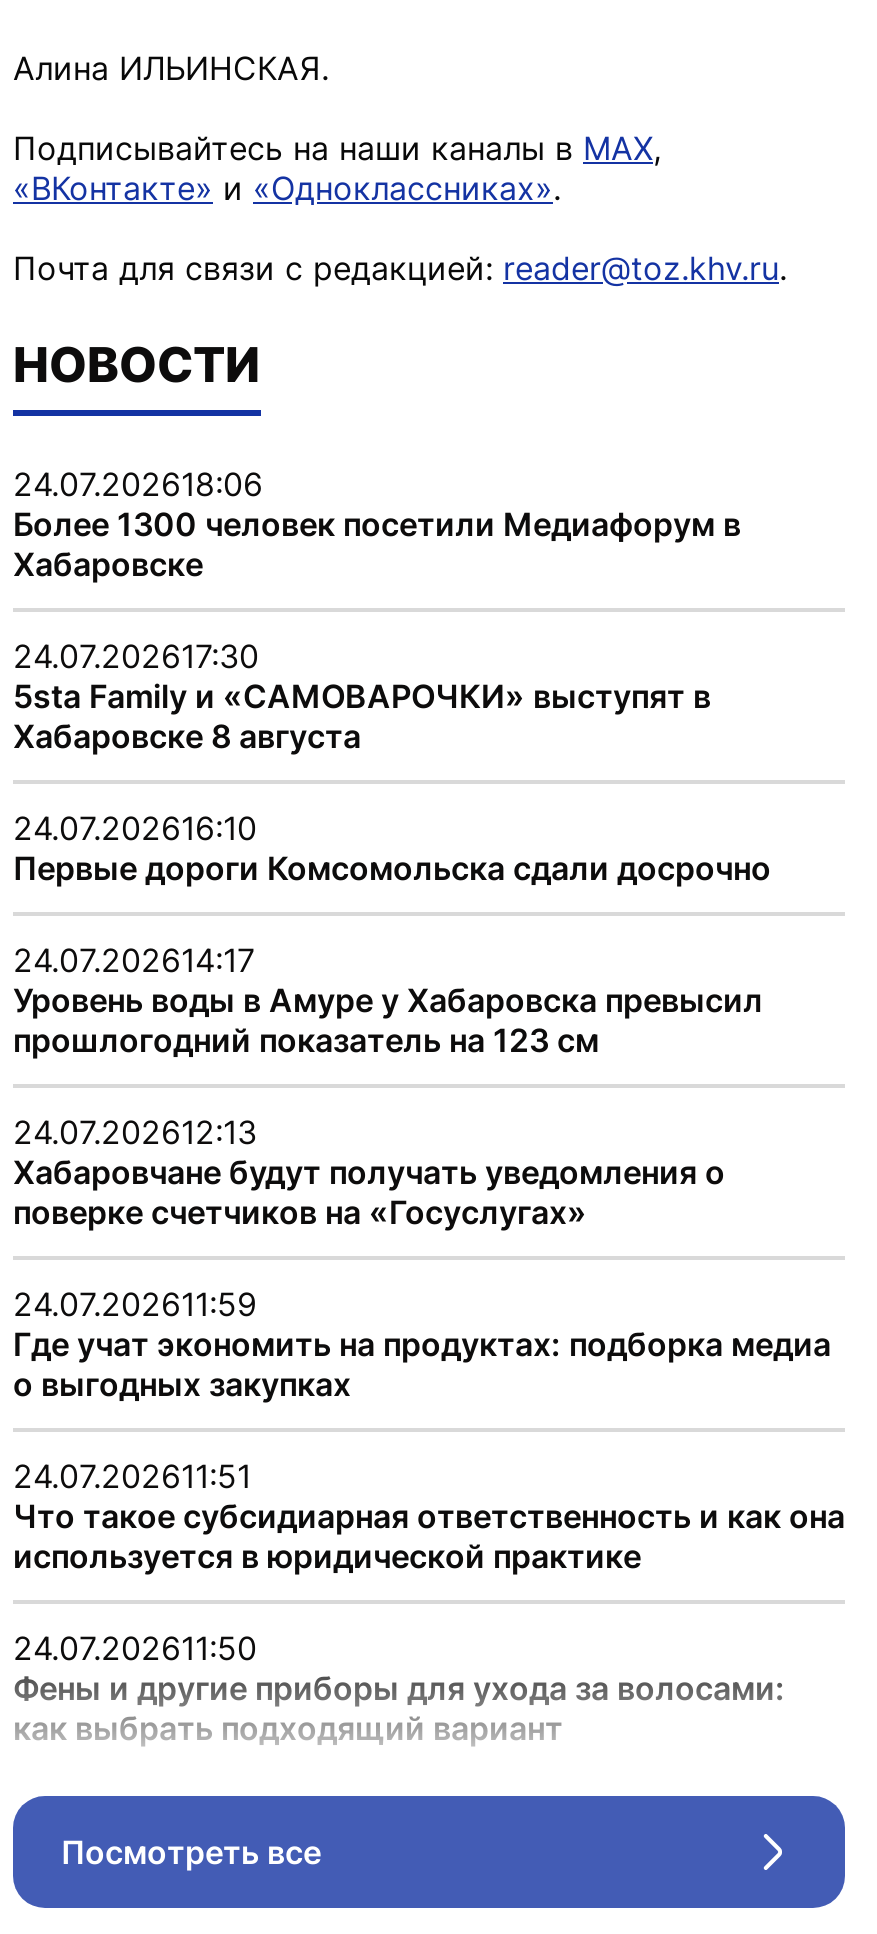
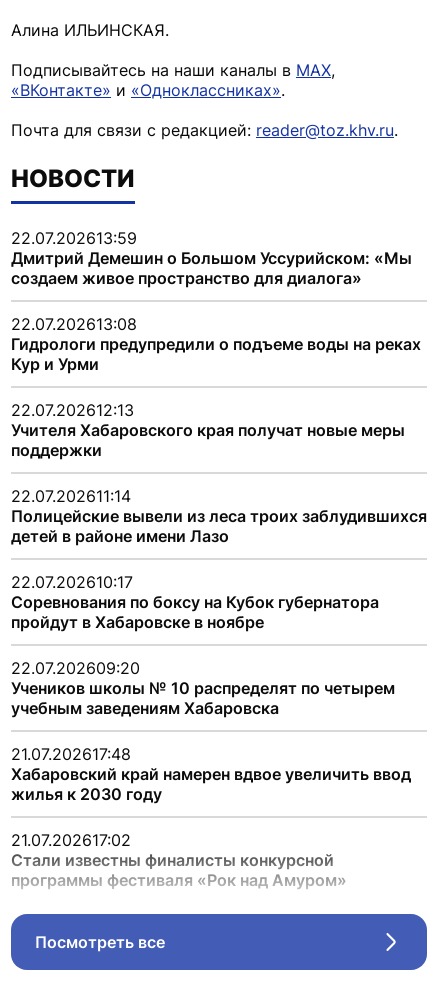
- 24.07.202618:06
- Более 1300 человек посетили Медиафорум в
- Хабаровске
+ 22.07.202613:59
+ Дмитрий Демешин о Большом Уссурийском: «Мы
+ создаем живое пространство для диалога»

- 24.07.202617:30
- 5sta Family и «САМОВАРОЧКИ» выступят в
- Хабаровске 8 августа
+ 22.07.202613:08
+ Гидрологи предупредили о подъеме воды на реках
+ Кур и Урми

- 24.07.202616:10
- Первые дороги Комсомольска сдали досрочно
+ 22.07.202612:13
+ Учителя Хабаровского края получат новые меры
+ поддержки

- 24.07.202614:17
- Уровень воды в Амуре у Хабаровска превысил
- прошлогодний показатель на 123 см
+ 22.07.202611:14
+ Полицейские вывели из леса троих заблудившихся
+ детей в районе имени Лазо

- 24.07.202612:13
- Хабаровчане будут получать уведомления о
- поверке счетчиков на «Госуслугах»
+ 22.07.202610:17
+ Соревнования по боксу на Кубок губернатора
+ пройдут в Хабаровске в ноябре

- 24.07.202611:59
- Где учат экономить на продуктах: подборка медиа
- о выгодных закупках
+ 22.07.202609:20
+ Учеников школы № 10 распределят по четырем
+ учебным заведениям Хабаровска

- 24.07.202611:51
- Что такое субсидиарная ответственность и как она
- используется в юридической практике
+ 21.07.202617:48
+ Хабаровский край намерен вдвое увеличить ввод
+ жилья к 2030 году

- 24.07.202611:50
- Фены и другие приборы для ухода за волосами:
- как выбрать подходящий вариант
+ 21.07.202617:02
+ Стали известны финалисты конкурсной
+ программы фестиваля «Рок над Амуром»
